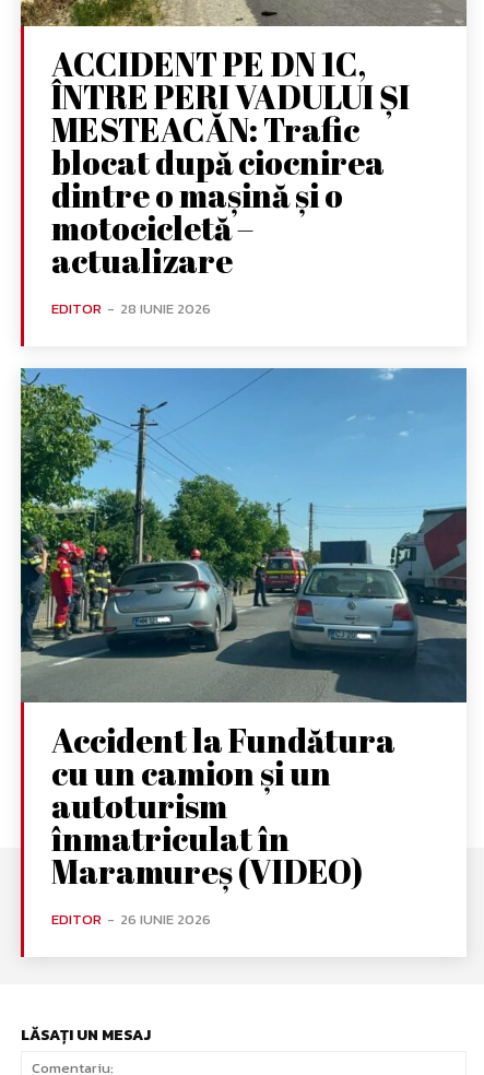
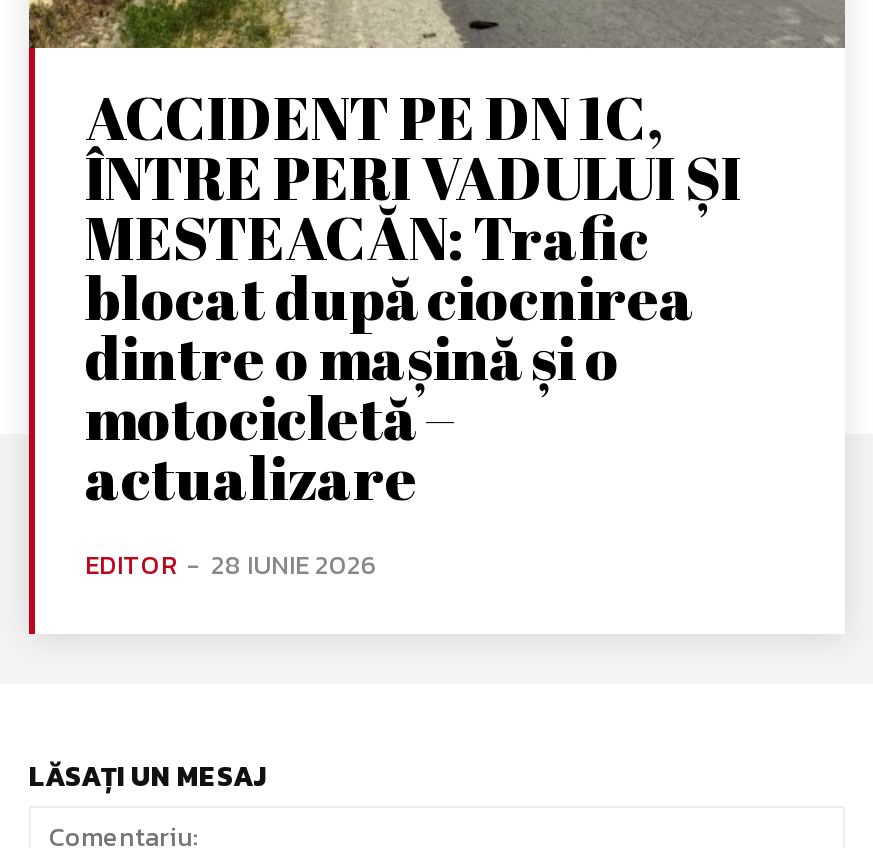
- [image]
- Accident la Fundătura
- cu un camion și un
- autoturism
- înmatriculat în
- Maramureș (VIDEO)
- EDITOR - 26 IUNIE 2026
